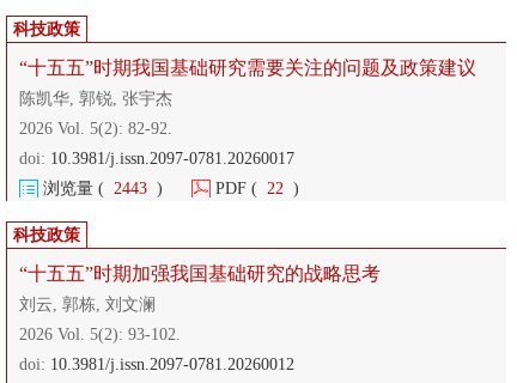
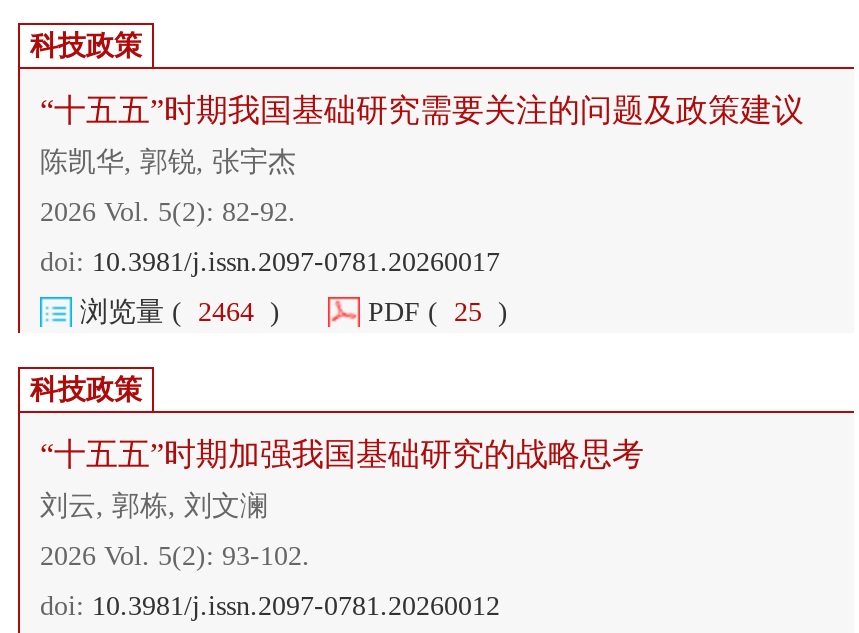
- 浏览量 ( 2443 )
+ 浏览量 ( 2464 )

- PDF ( 22 )
+ PDF ( 25 )
